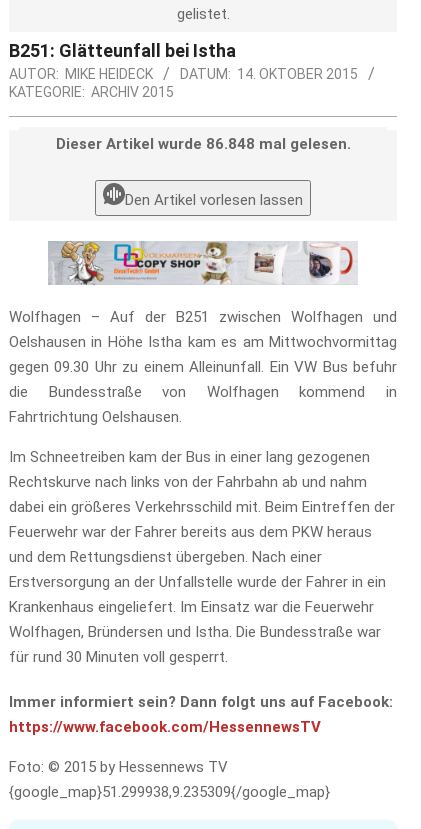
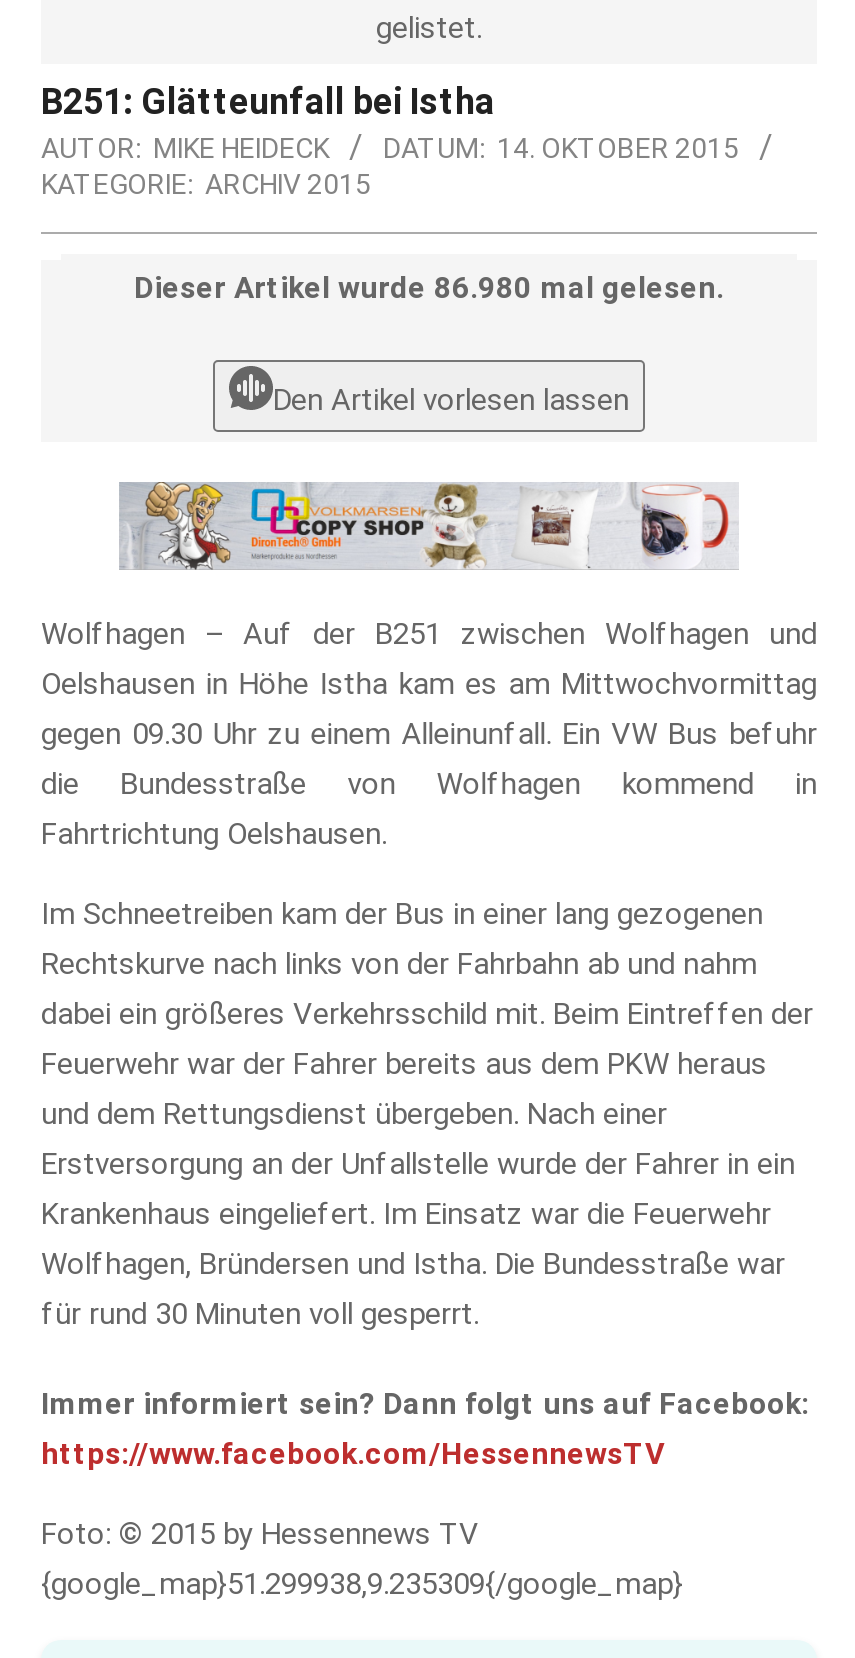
- Dieser Artikel wurde 86.848 mal gelesen.
+ Dieser Artikel wurde 86.980 mal gelesen.
